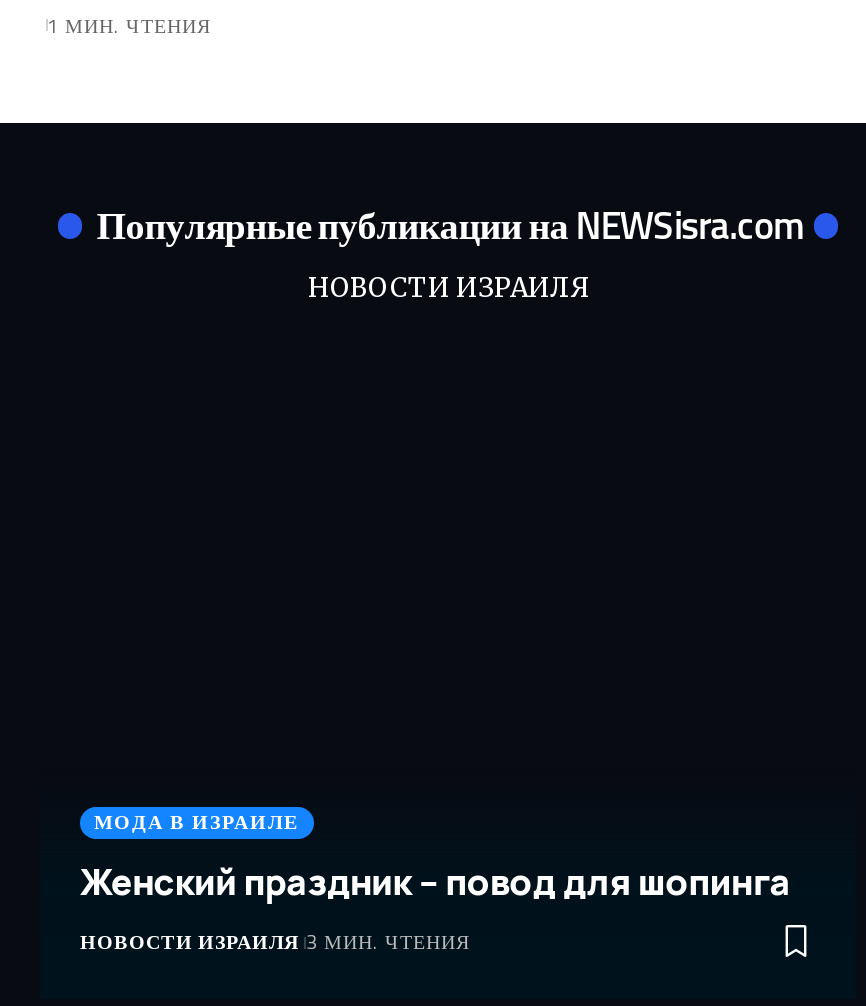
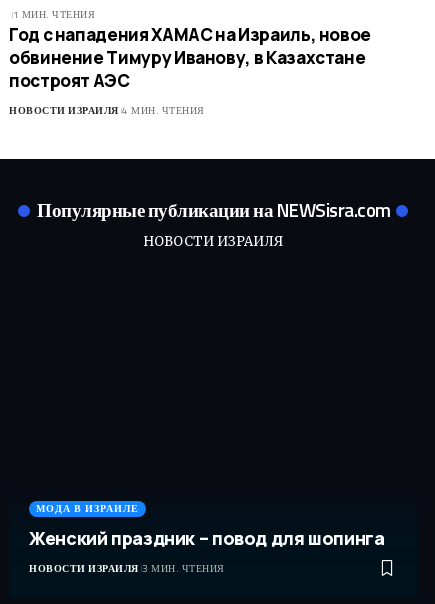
+ Год с нападения ХАМАС на Израиль, новое
+ обвинение Тимуру Иванову, в Казахстане
+ построят АЭС
+ НОВОСТИ ИЗРАИЛЯ 4 МИН. ЧТЕНИЯ
